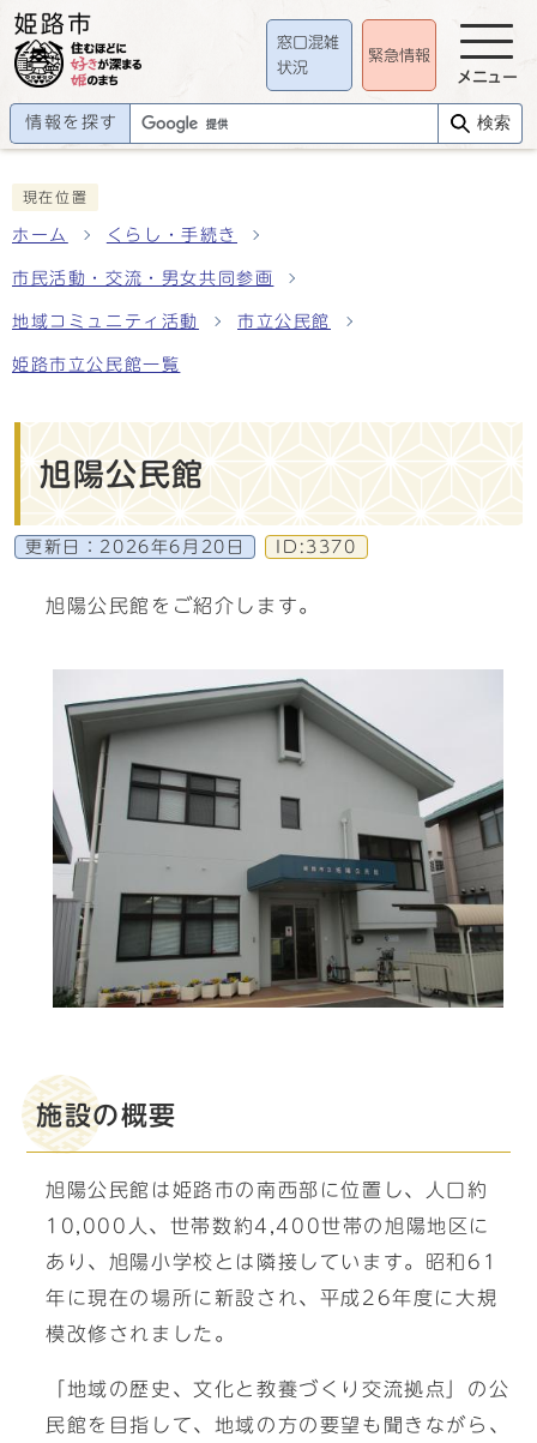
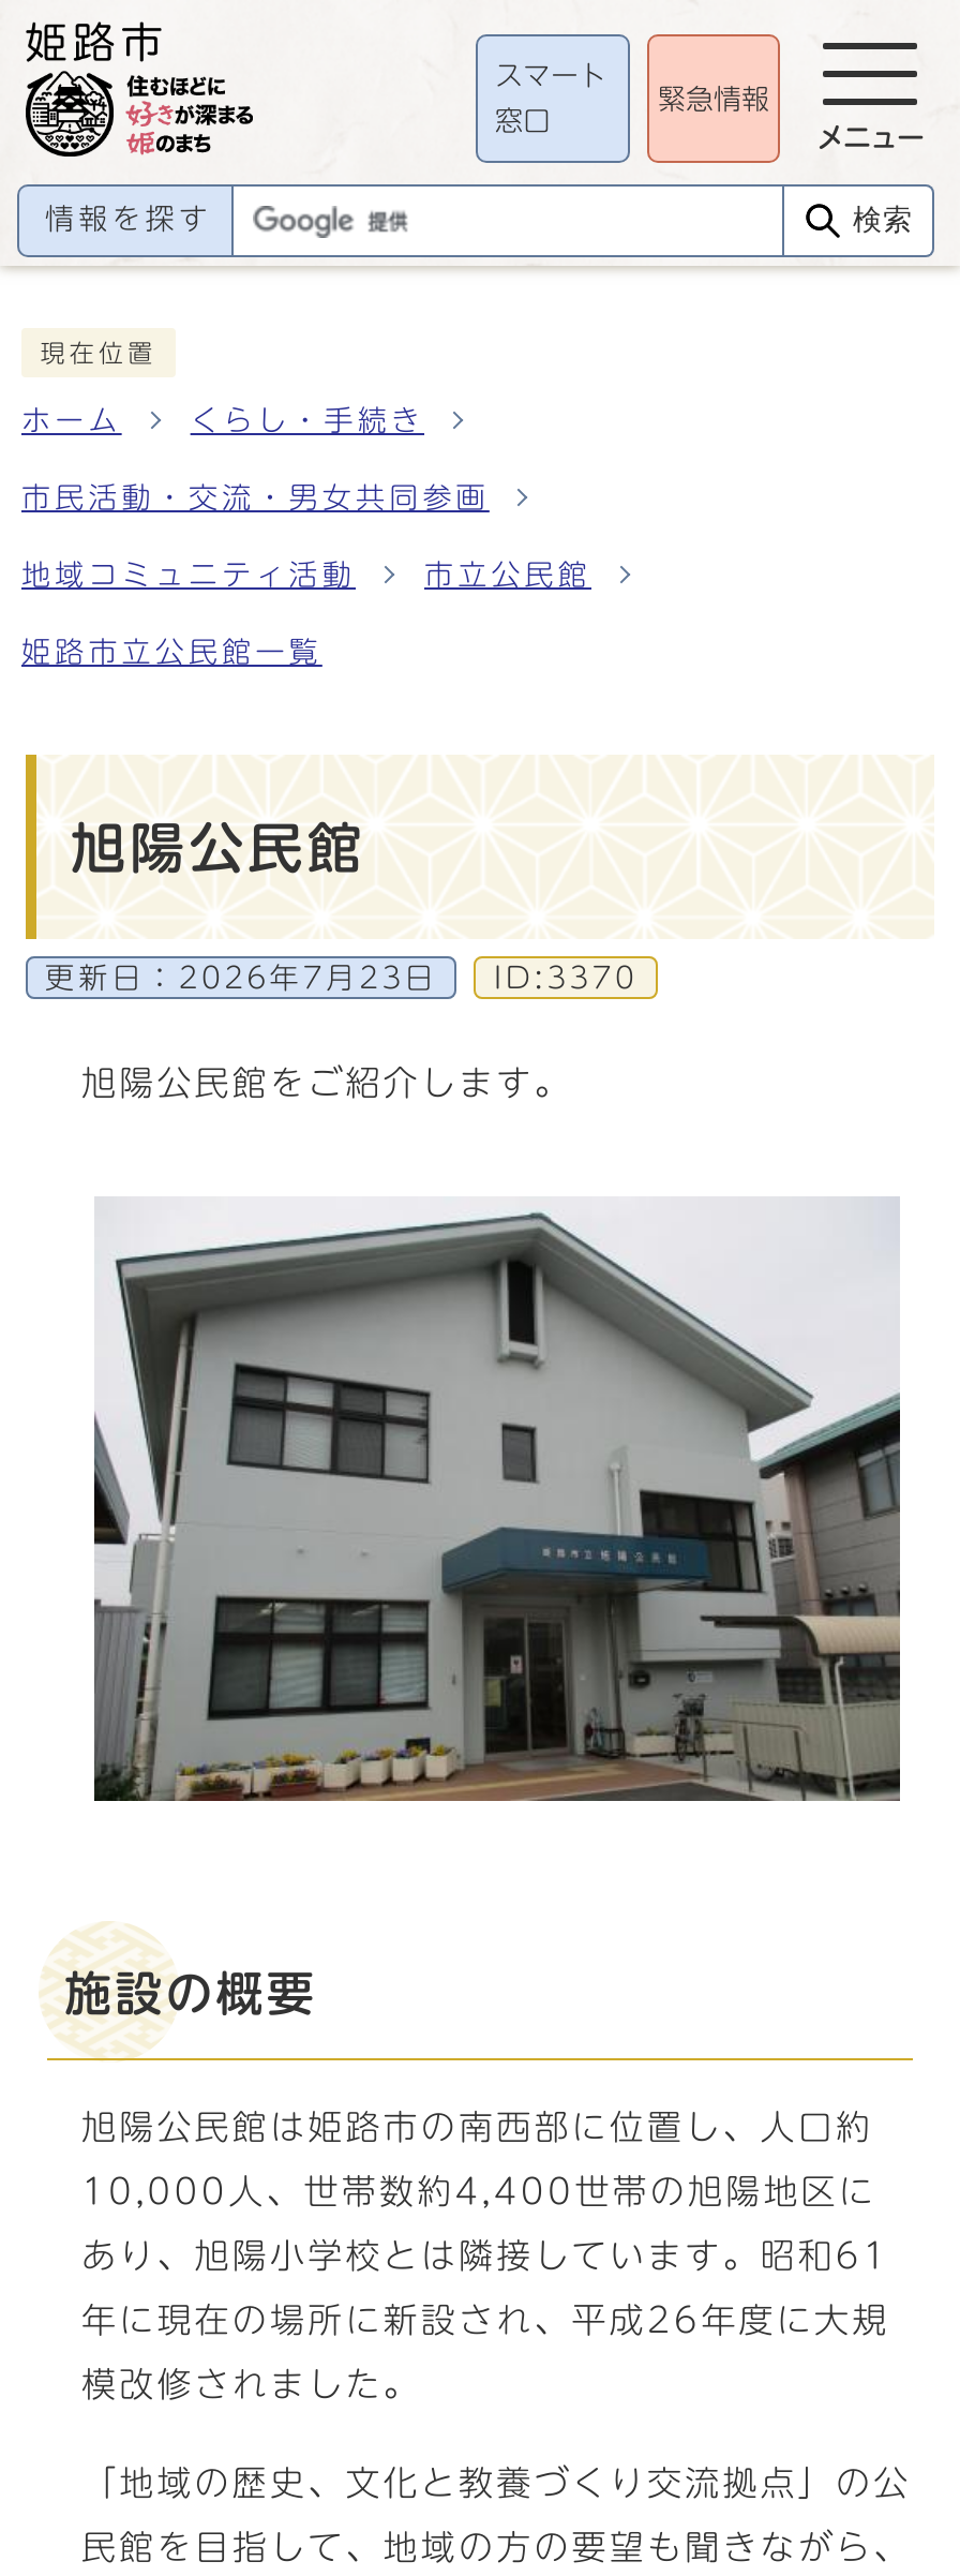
- 窓口混雑
+ スマート

- 状況
+ 窓口

- 更新日：2026年6月20日
+ 更新日：2026年7月23日
